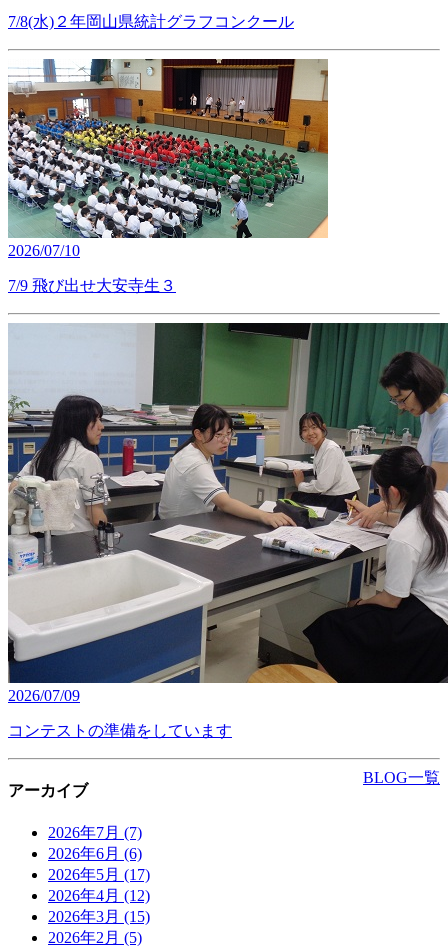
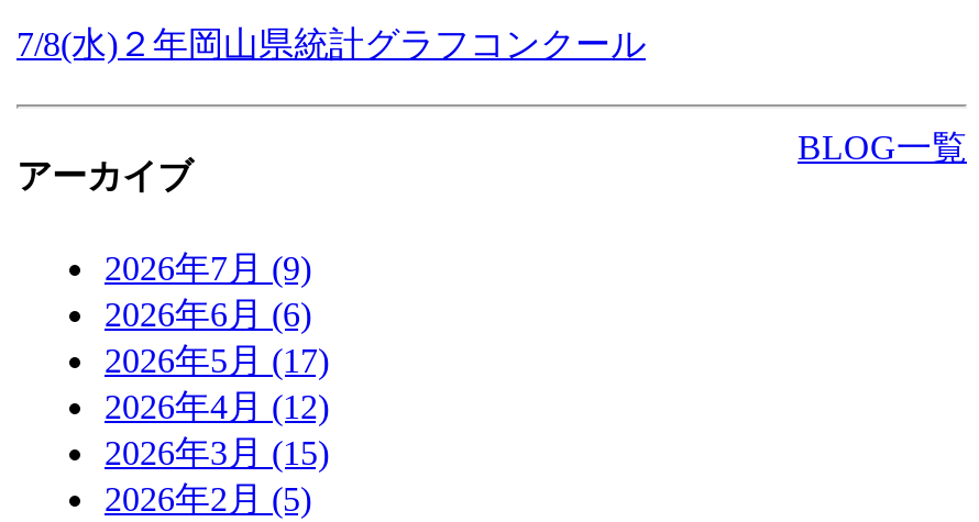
- [image]
- 2026/07/10
- 7/9 飛び出せ大安寺生３

- [image]
- 2026/07/09
- コンテストの準備をしています

- 2026年7月(7)
+ 2026年7月(9)
